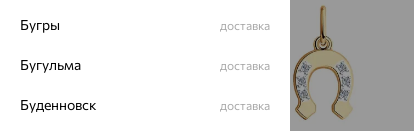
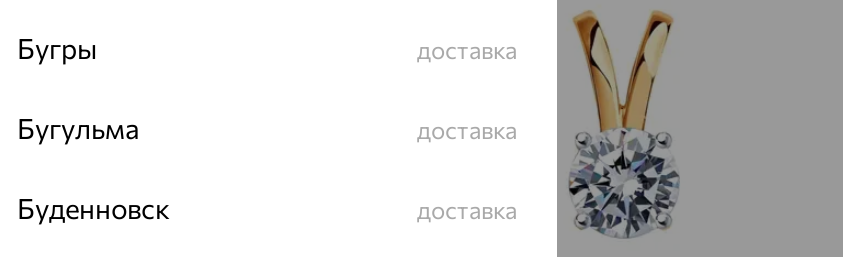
- [image]
+ [image]
